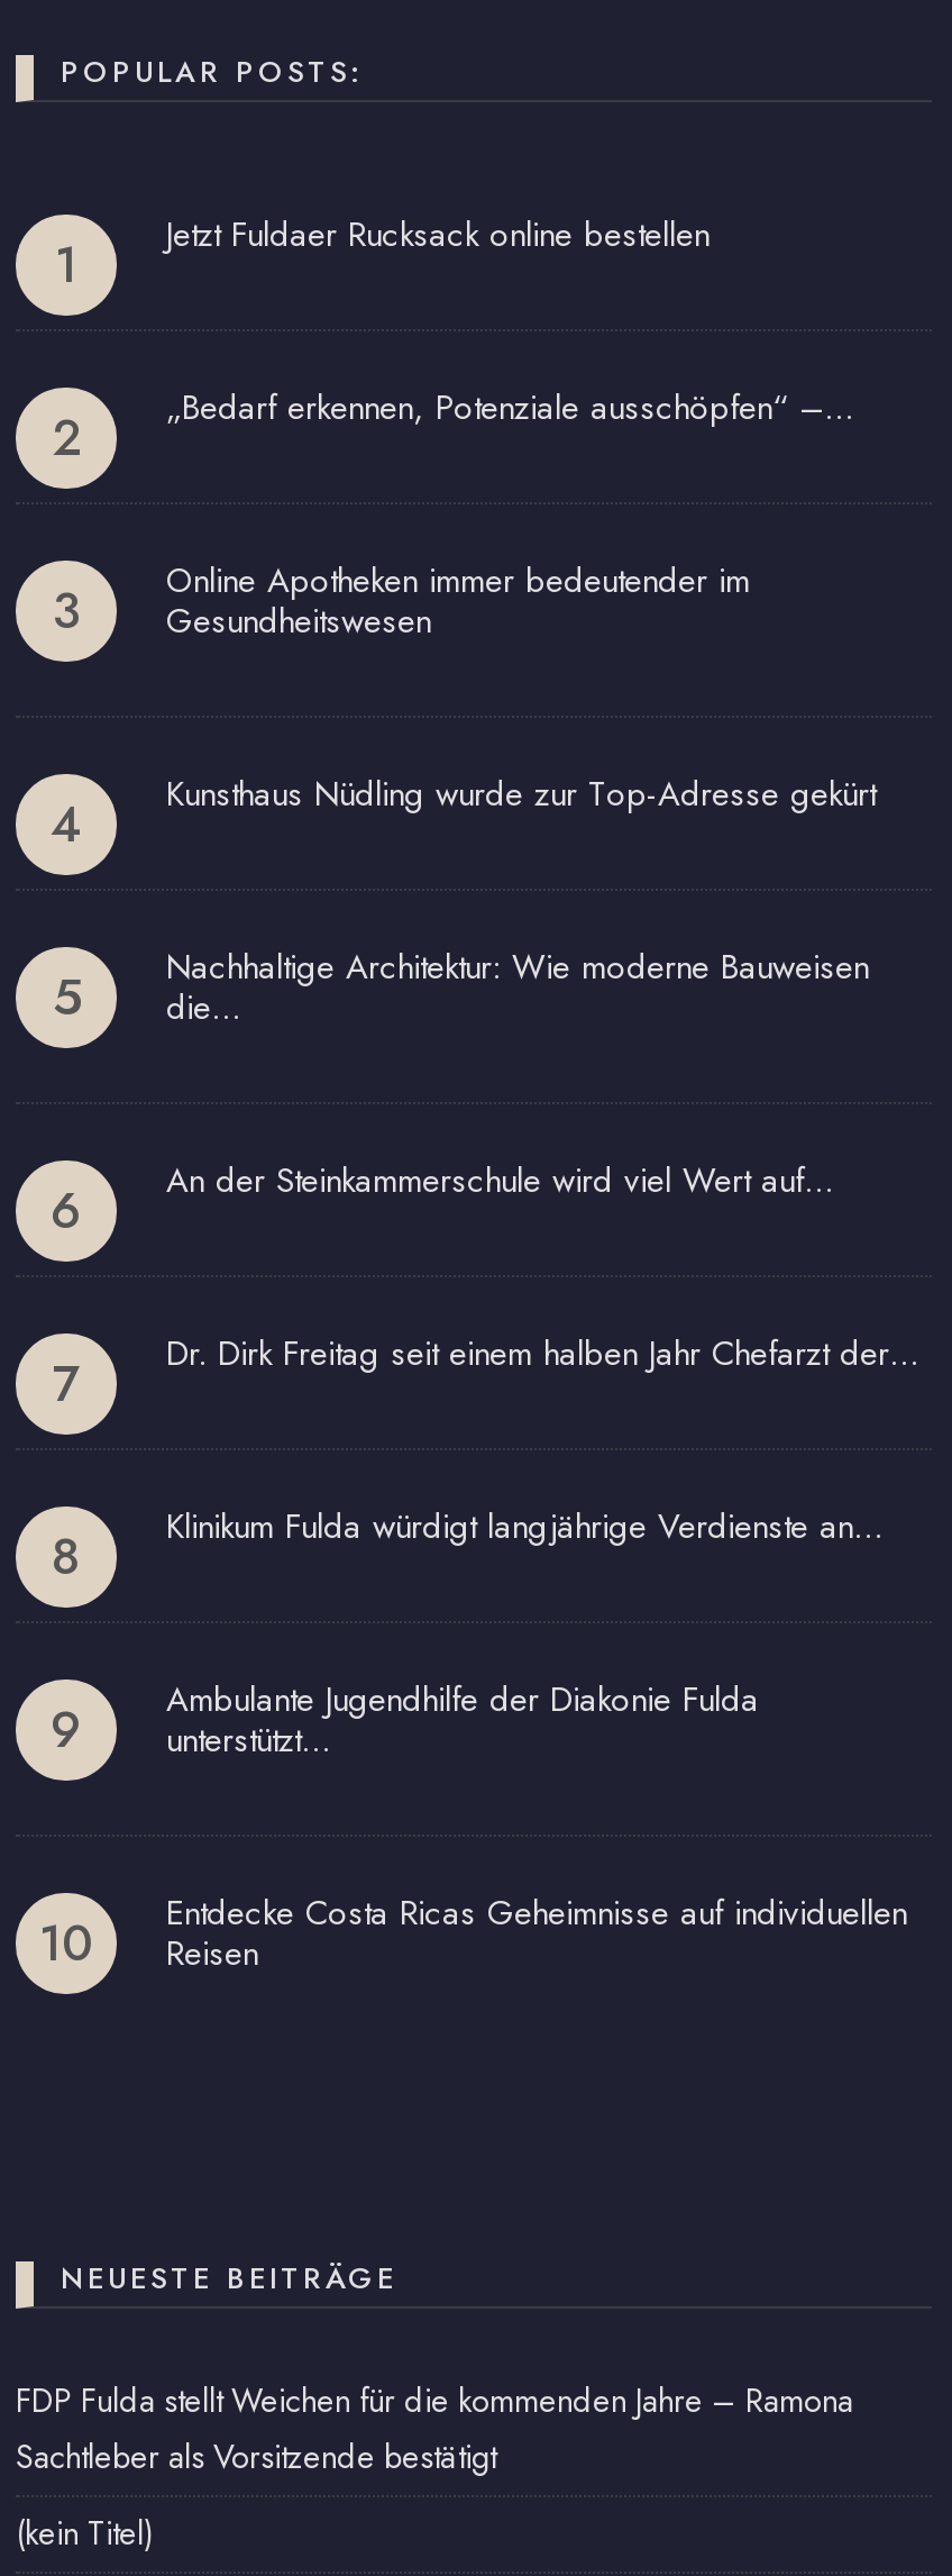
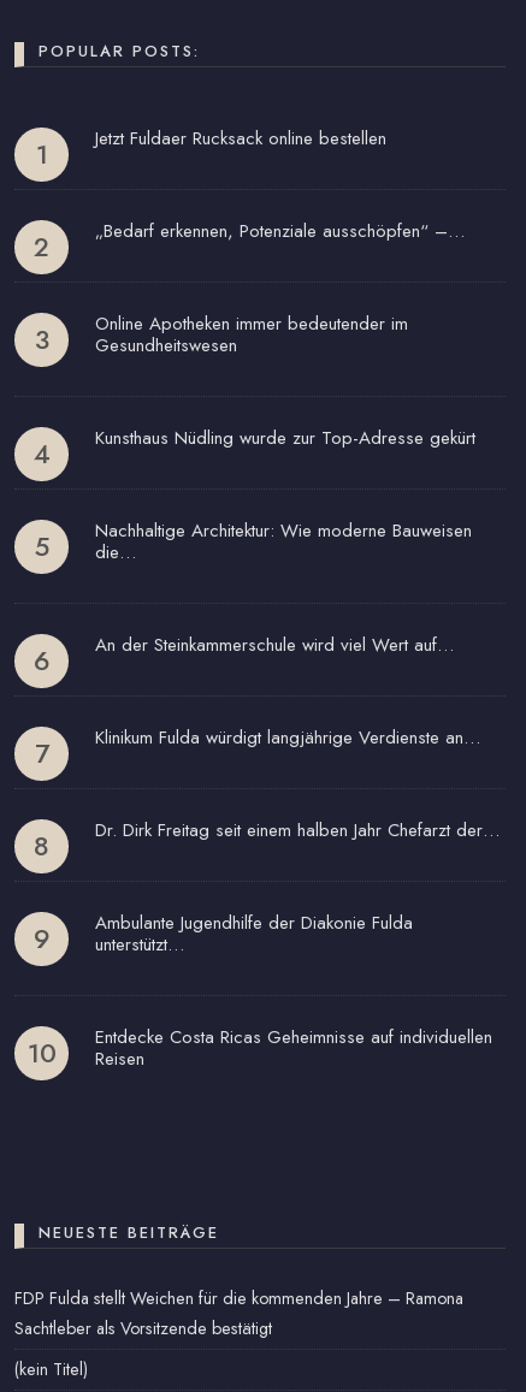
moved down: Dr. Dirk Freitag seit einem halben Jahr Chefarzt der…

moved up: Klinikum Fulda würdigt langjährige Verdienste an…
